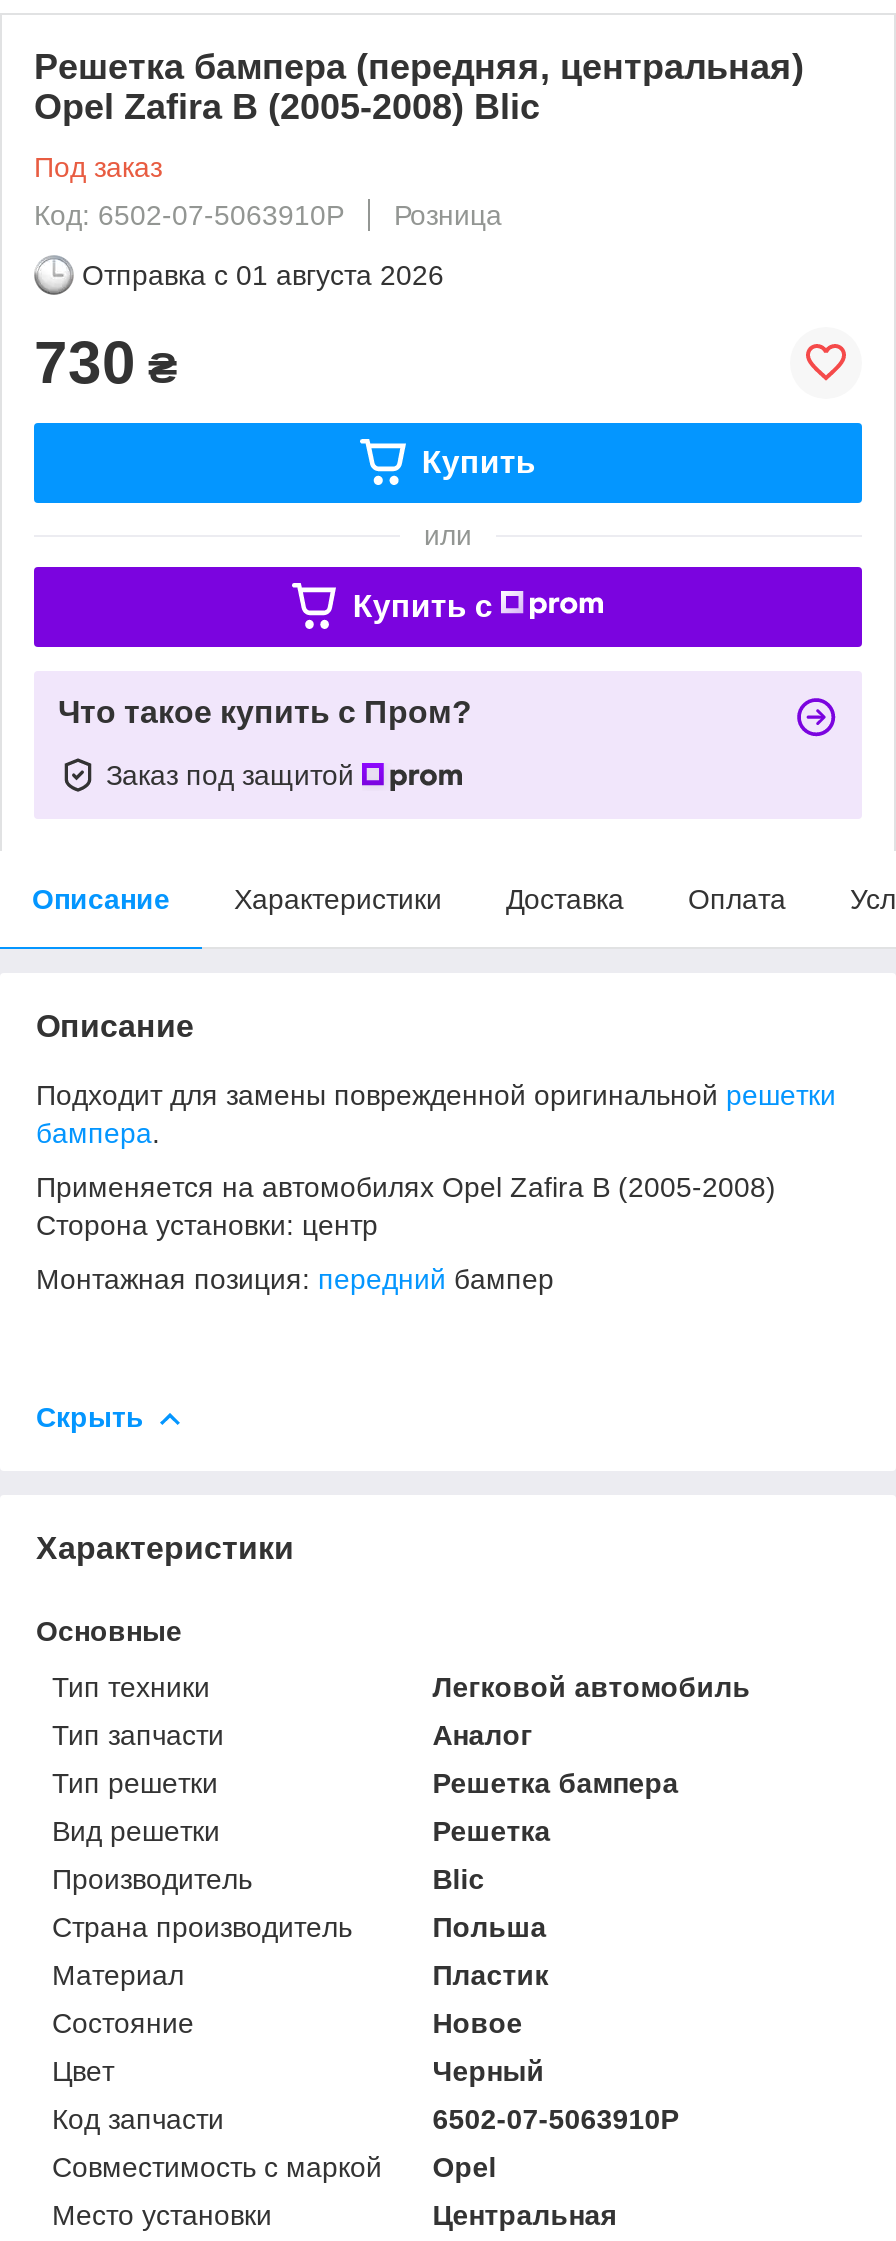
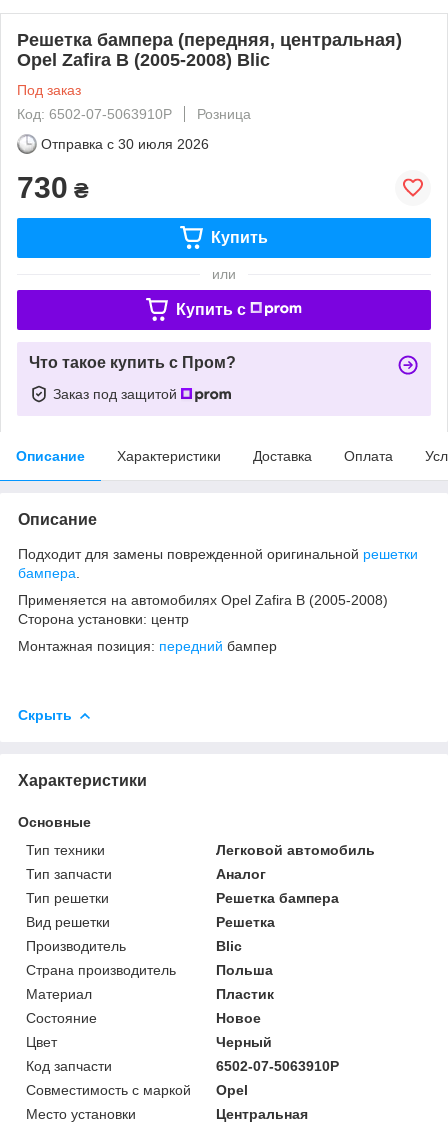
- Отправка с 01 августа 2026
+ Отправка с 30 июля 2026
